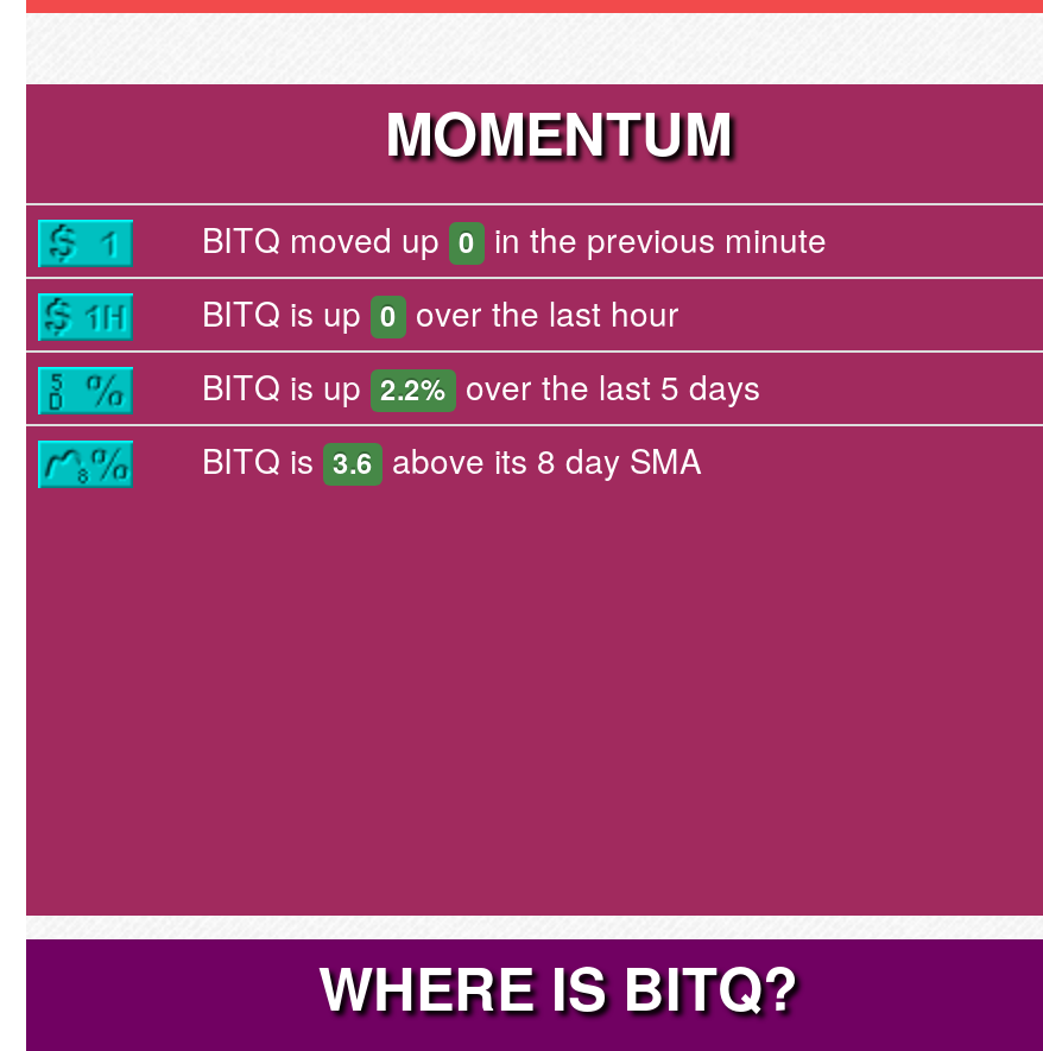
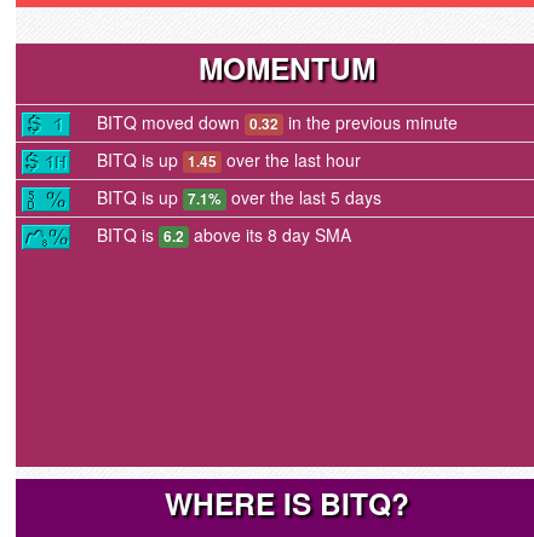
- BITQ moved up 0 in the previous minute
+ BITQ moved down 0.32 in the previous minute

- BITQ is up 0 over the last hour
+ BITQ is up 1.45 over the last hour

- BITQ is up 2.2% over the last 5 days
+ BITQ is up 7.1% over the last 5 days

- BITQ is 3.6 above its 8 day SMA
+ BITQ is 6.2 above its 8 day SMA
